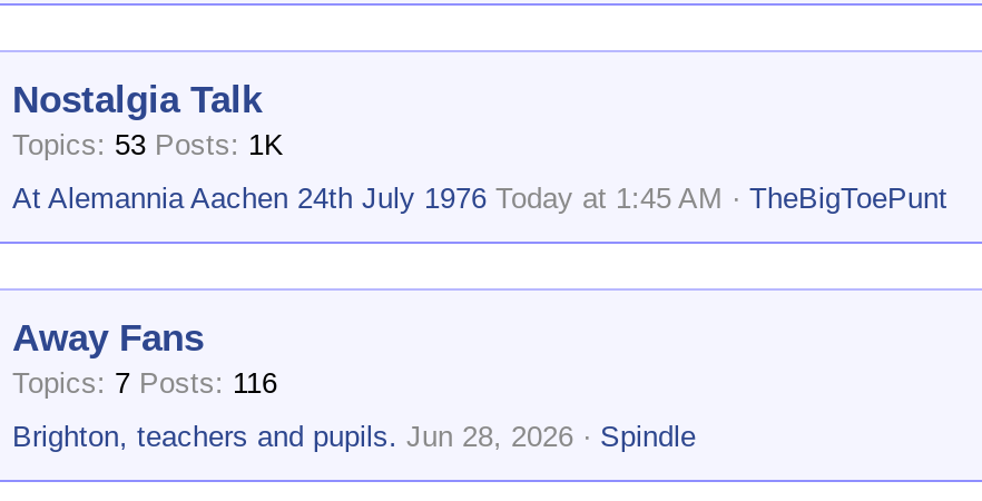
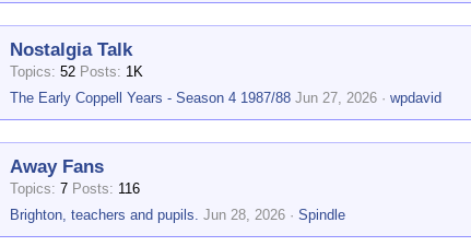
- Topics 53 Posts 1K
+ Topics 52 Posts 1K

- At Alemannia Aachen 24th July 1976 Today at 1:45 AM
- TheBigToePunt
+ The Early Coppell Years - Season 4 1987/88 Jun 27, 2026
+ wpdavid
